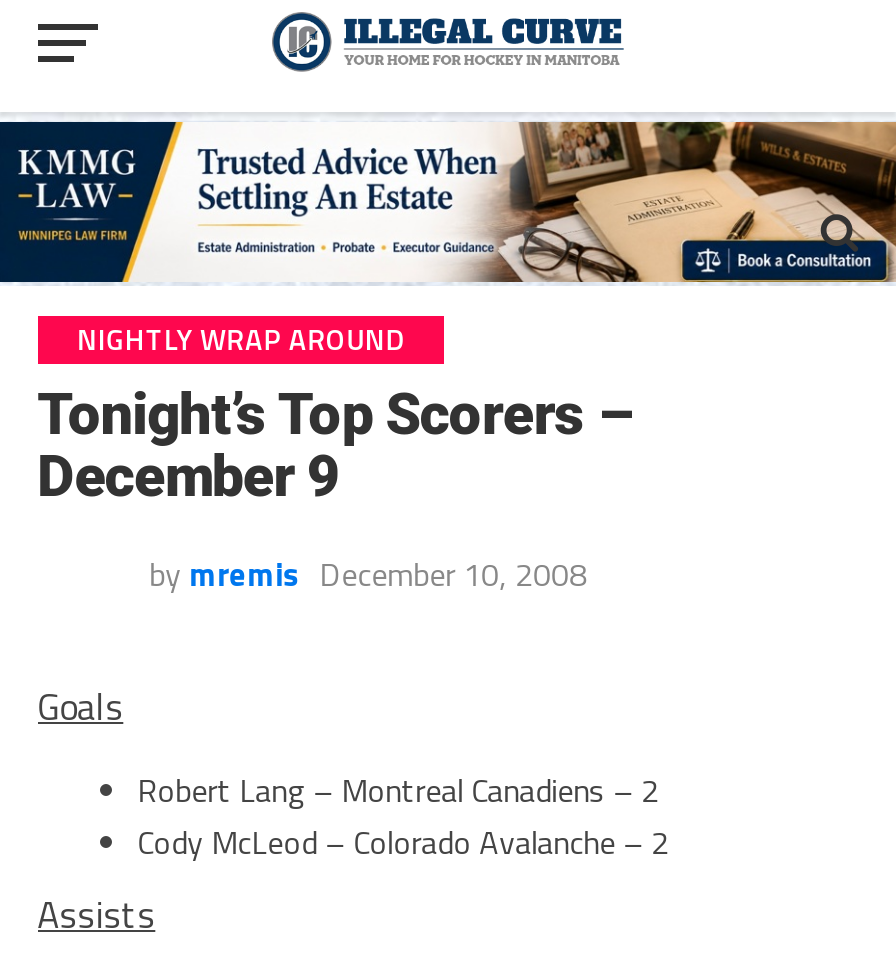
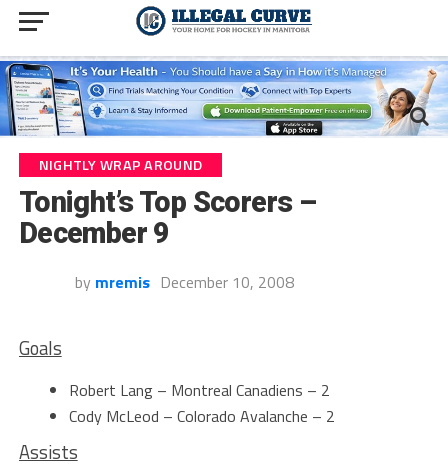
- [image]
+ [image]
